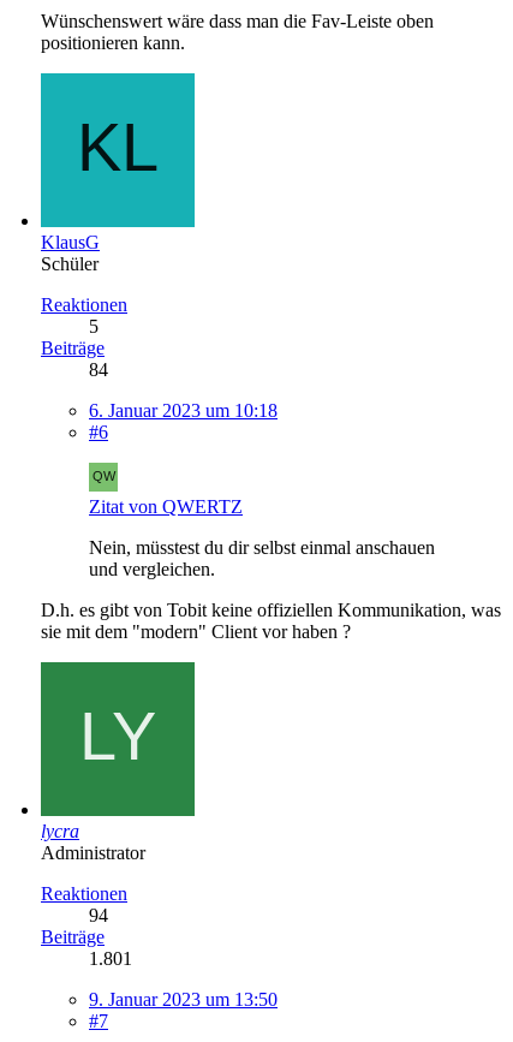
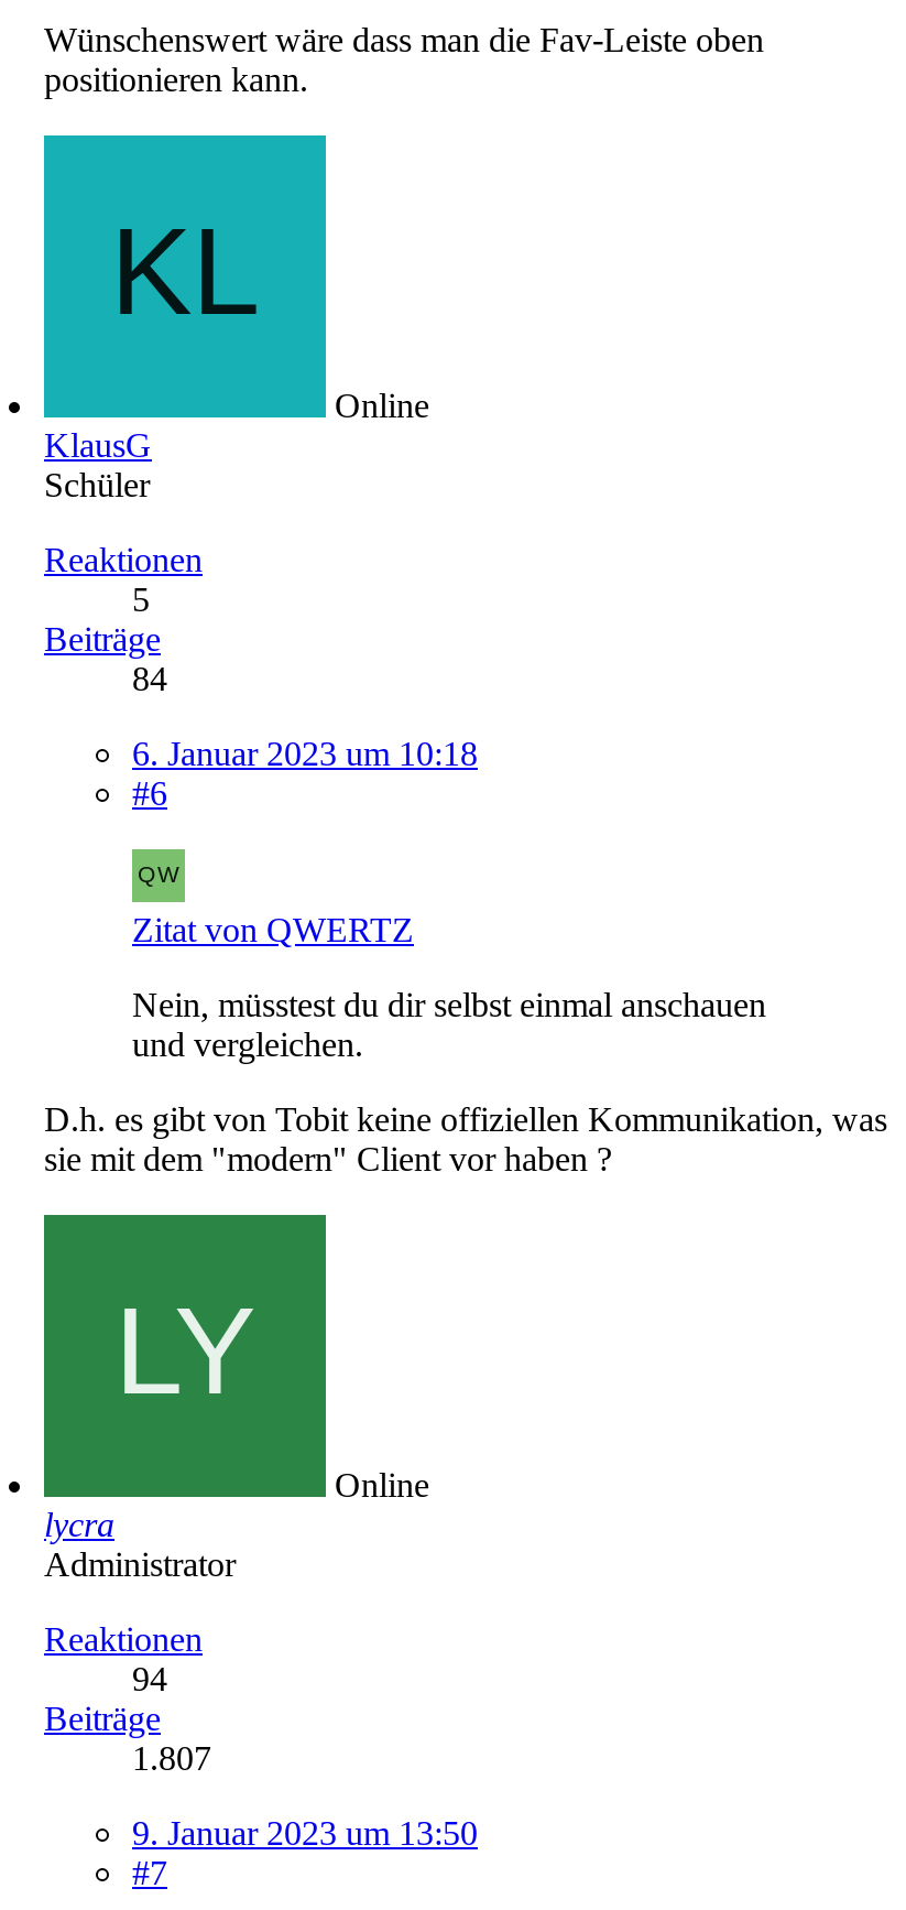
+ Online

+ Online

- 1.801
+ 1.807
